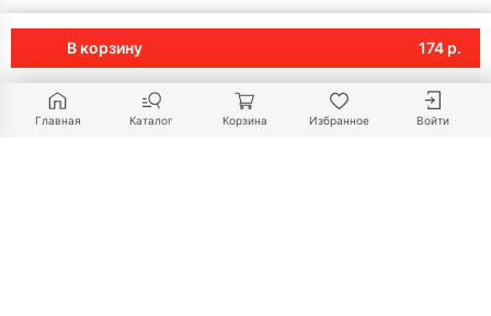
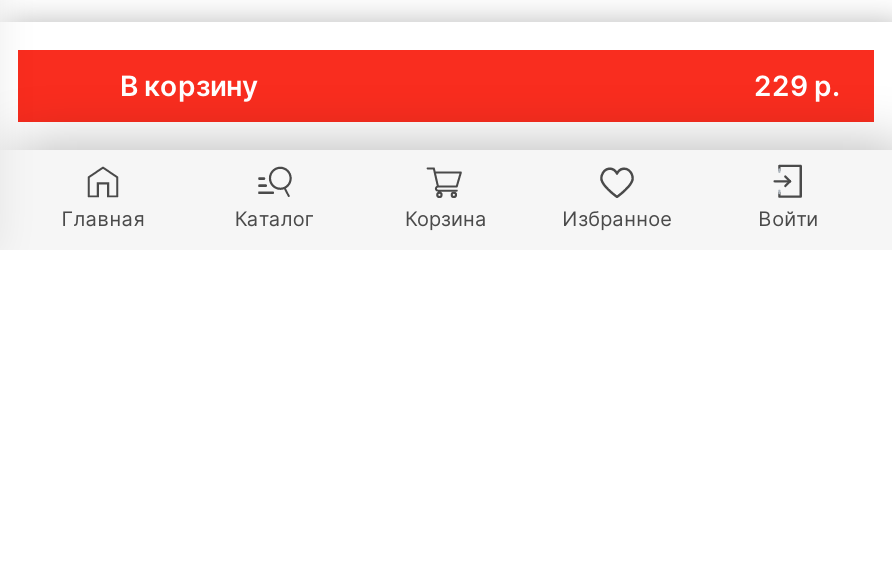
- 174 р.
+ 229 р.
